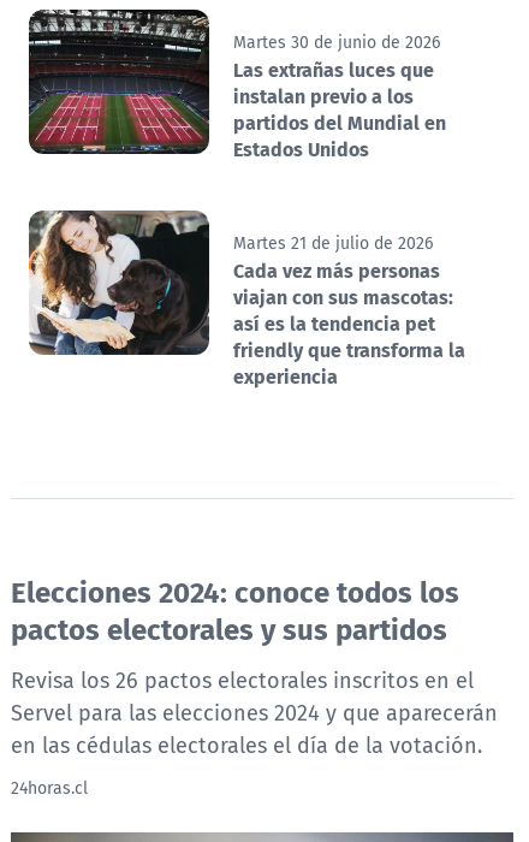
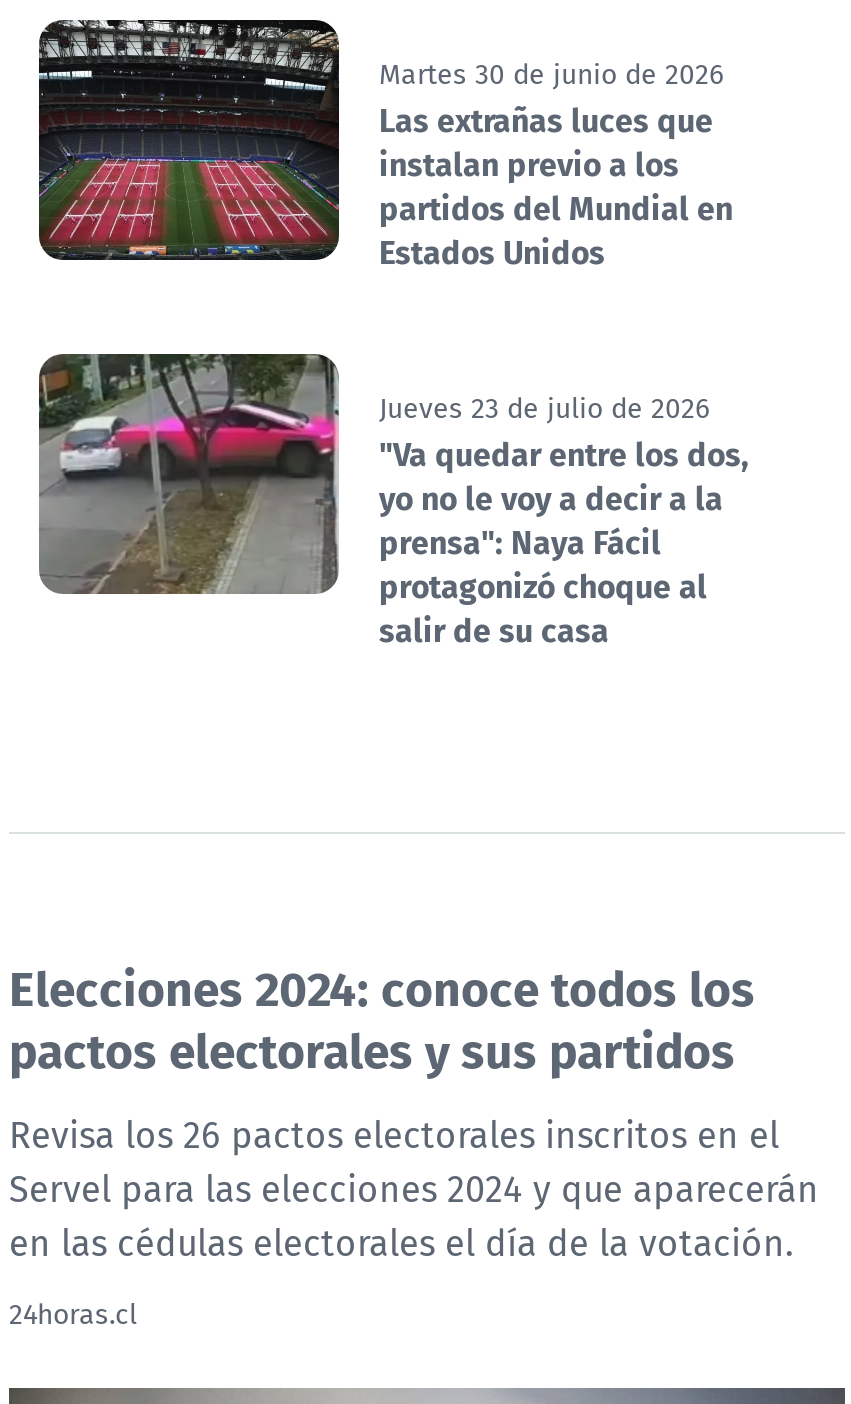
- [image]
- Martes 21 de julio de 2026
- Cada vez más personas
- viajan con sus mascotas:
- así es la tendencia pet
- friendly que transforma la
- experiencia
+ [image]
+ Jueves 23 de julio de 2026
+ "Va quedar entre los dos,
+ yo no le voy a decir a la
+ prensa": Naya Fácil
+ protagonizó choque al
+ salir de su casa
